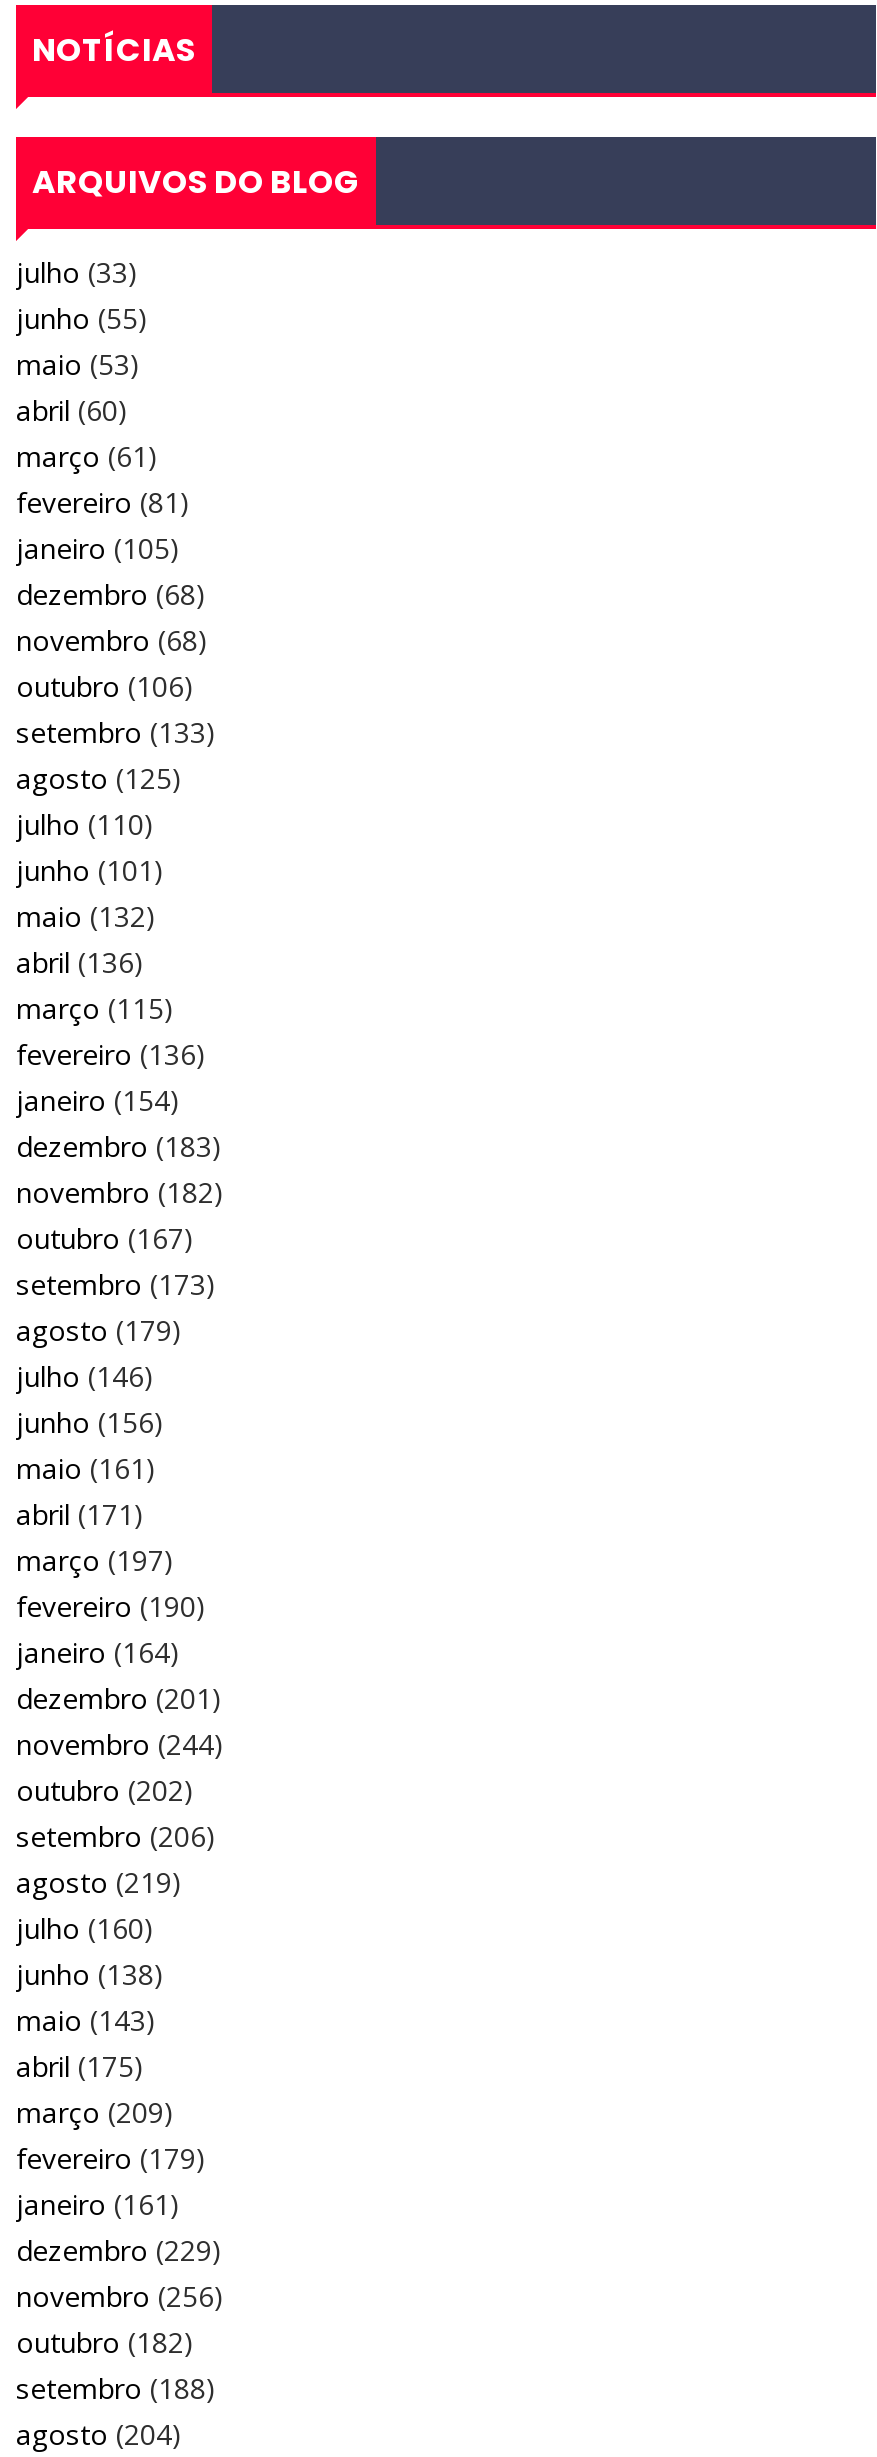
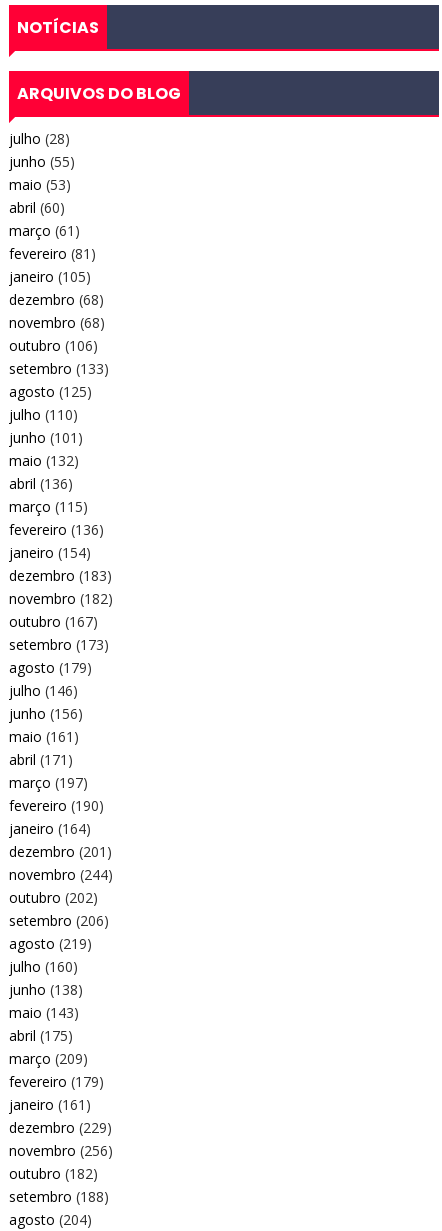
- julho (33)
+ julho (28)
